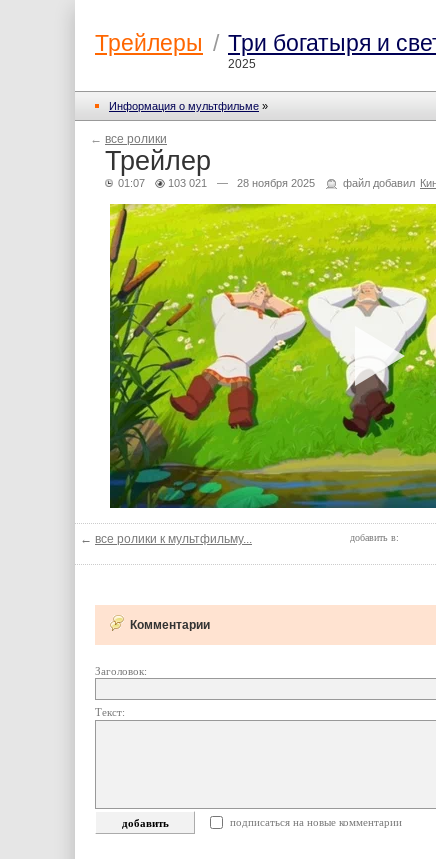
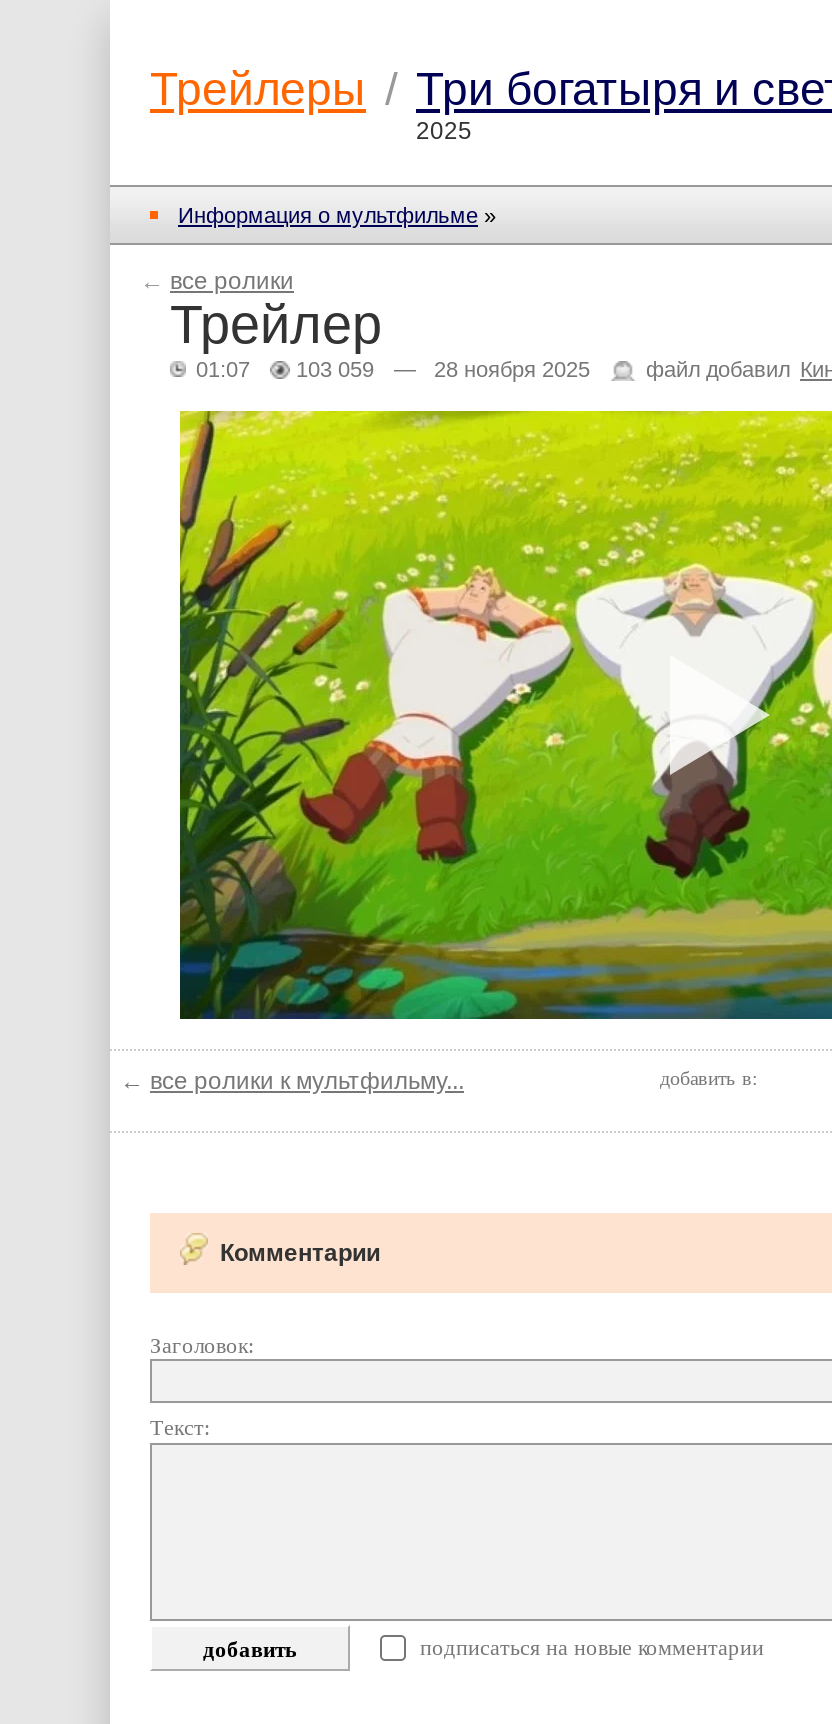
- 01:07 103 021 — 28 ноября 2025
+ 01:07 103 059 — 28 ноября 2025
